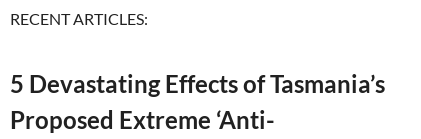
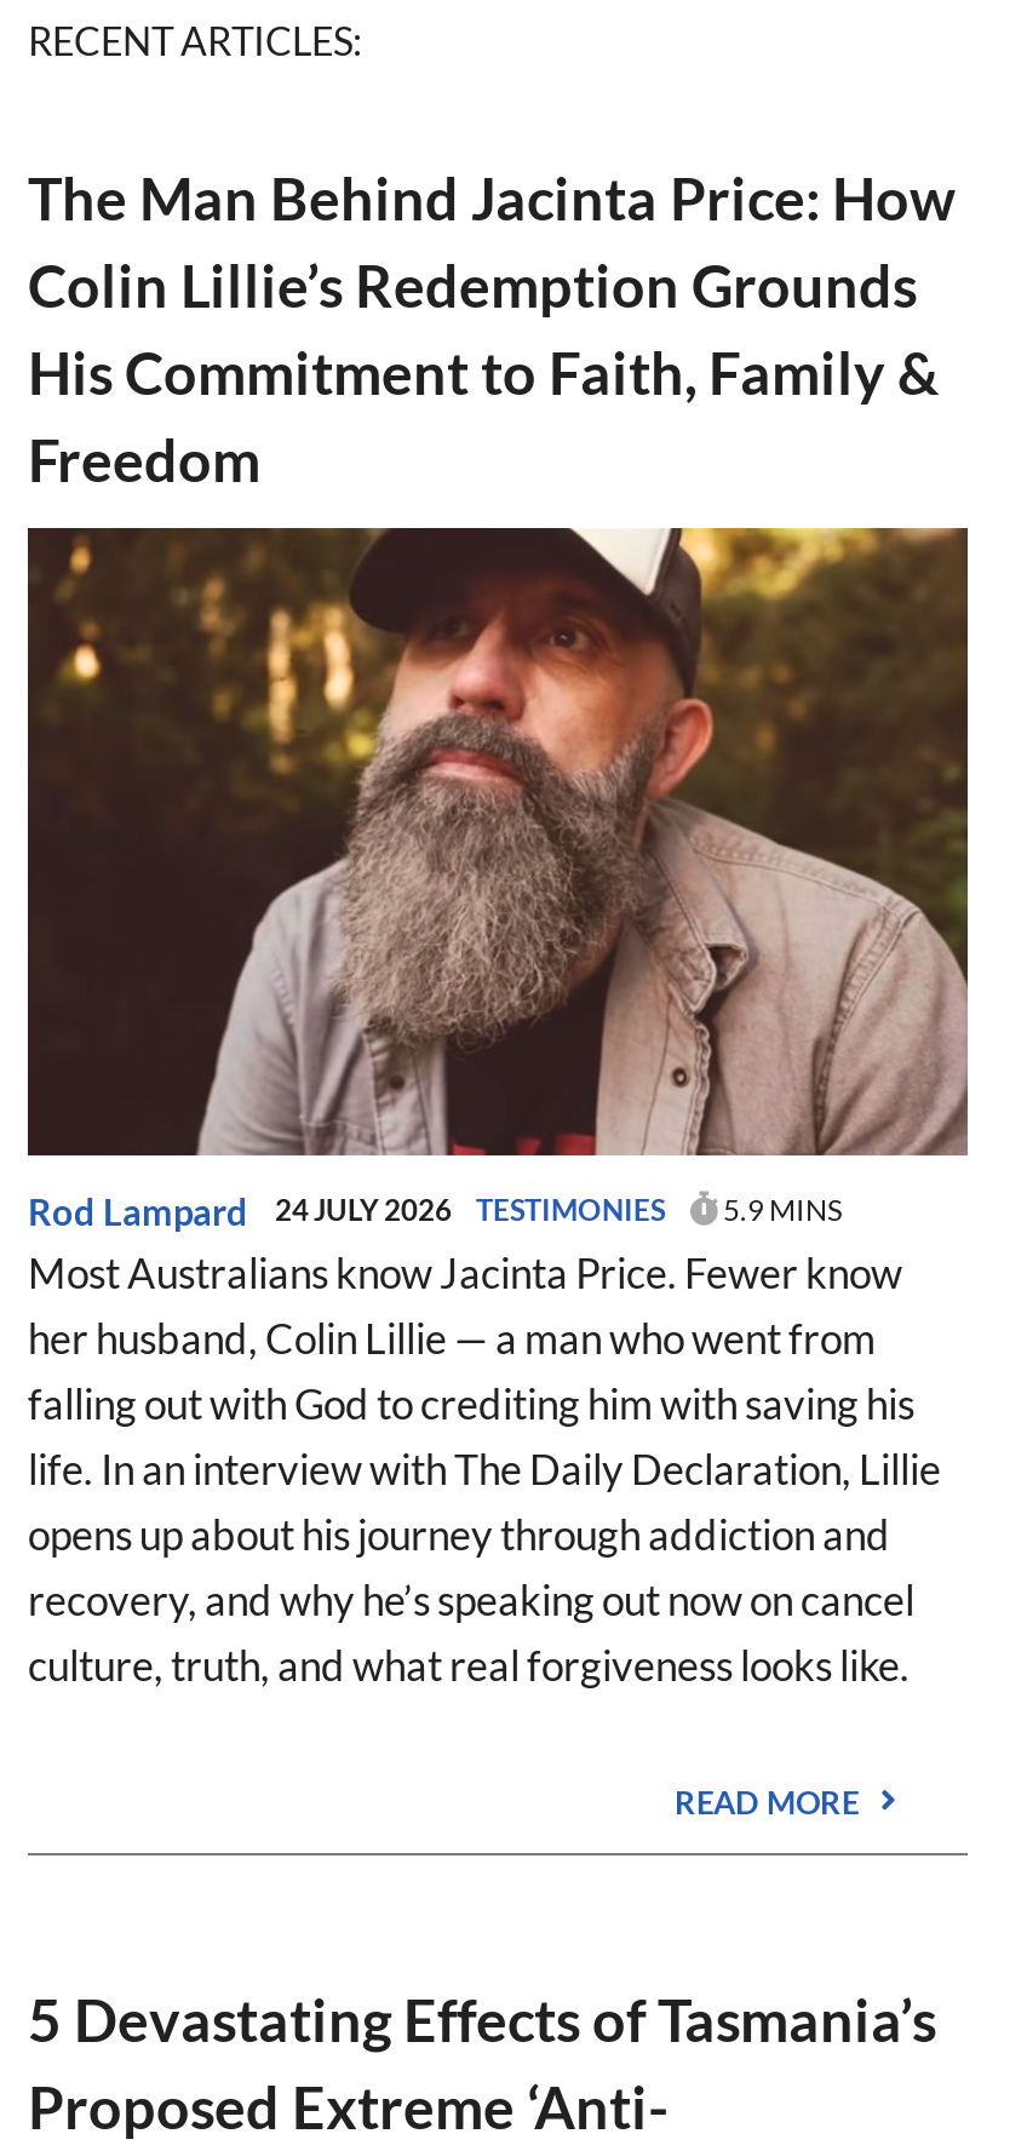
+ [image]
+ Rod Lampard
+ 24 JULY 2026
+ TESTIMONIES
+ 5.9 MINS
+ Most Australians know Jacinta Price. Fewer know
+ her husband, Colin Lillie — a man who went from
+ falling out with God to crediting him with saving his
+ life. In an interview with The Daily Declaration, Lillie
+ opens up about his journey through addiction and
+ recovery, and why he’s speaking out now on cancel
+ culture, truth, and what real forgiveness looks like.
+ READ MORE

+ The Man Behind Jacinta Price: How
+ Colin Lillie’s Redemption Grounds
+ His Commitment to Faith, Family &
+ Freedom
